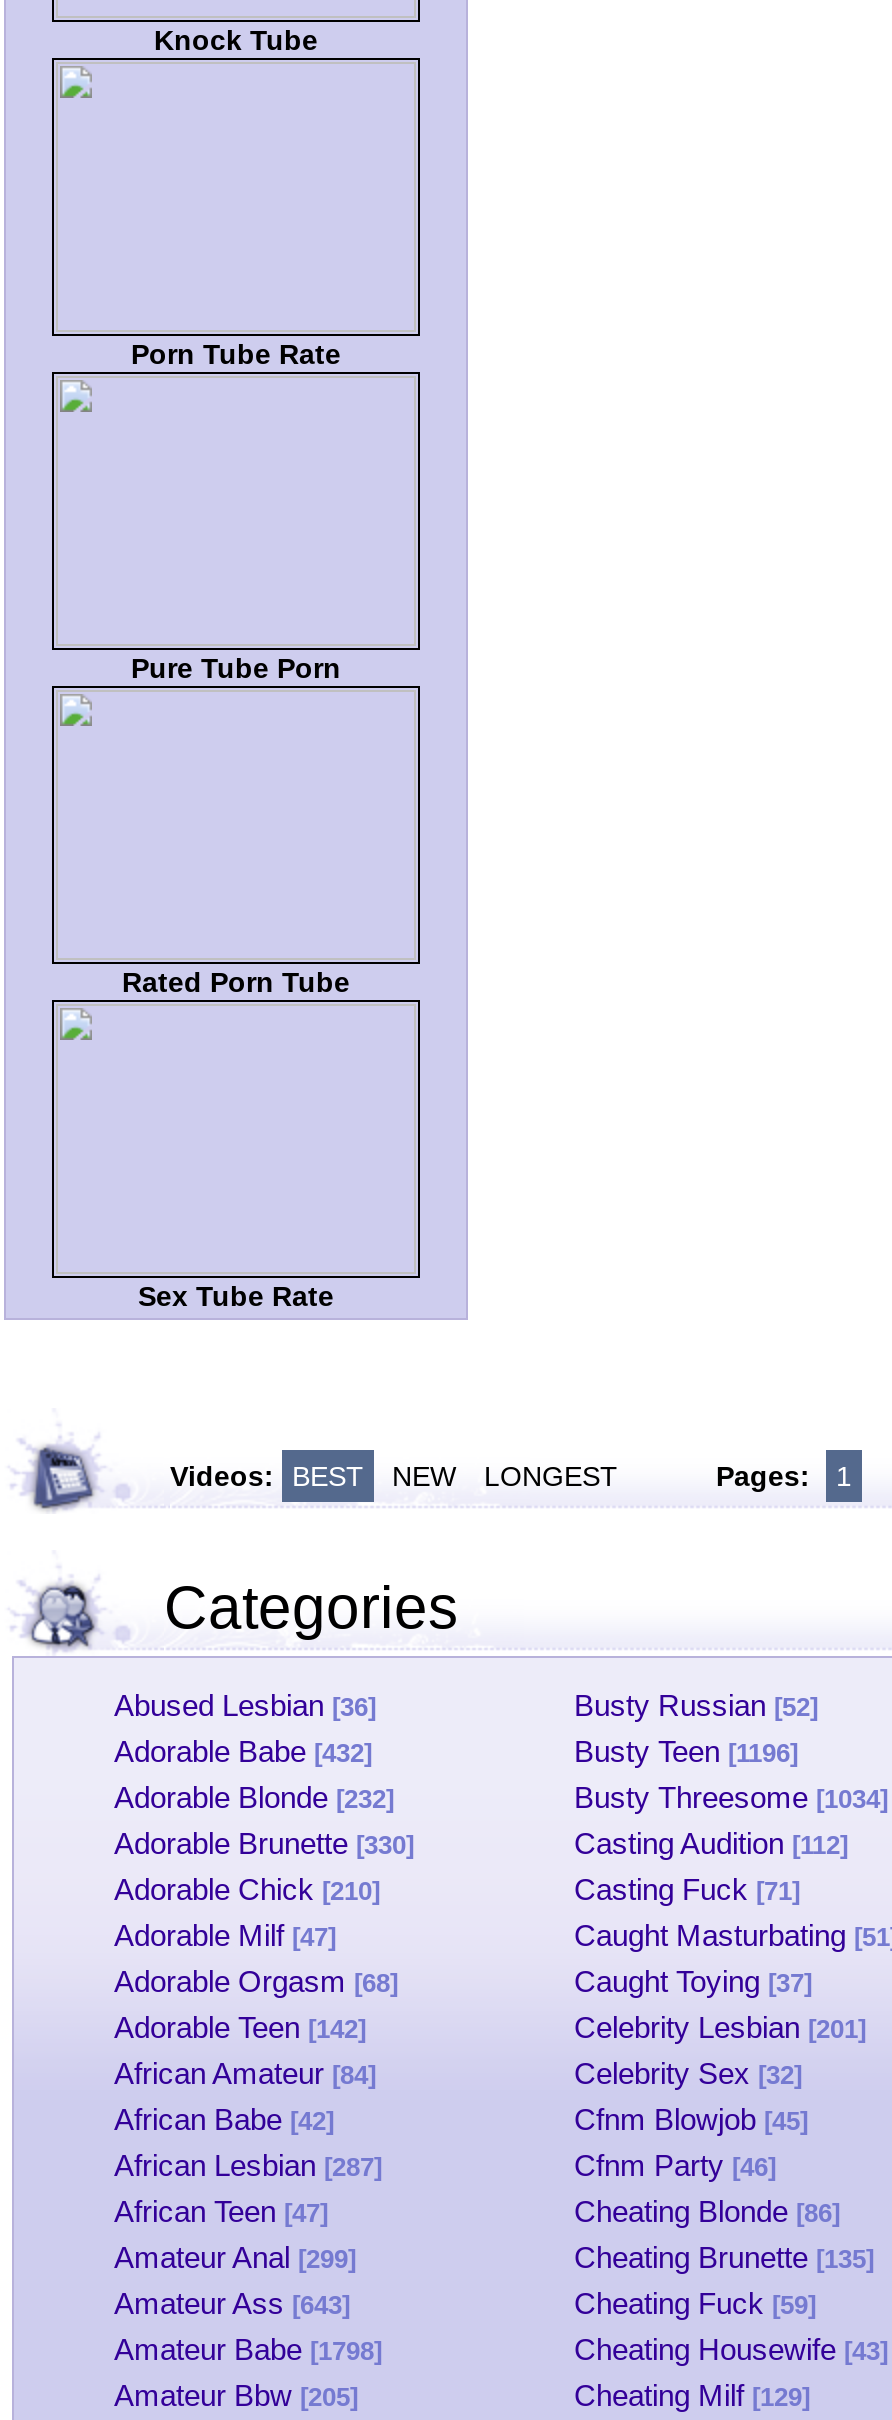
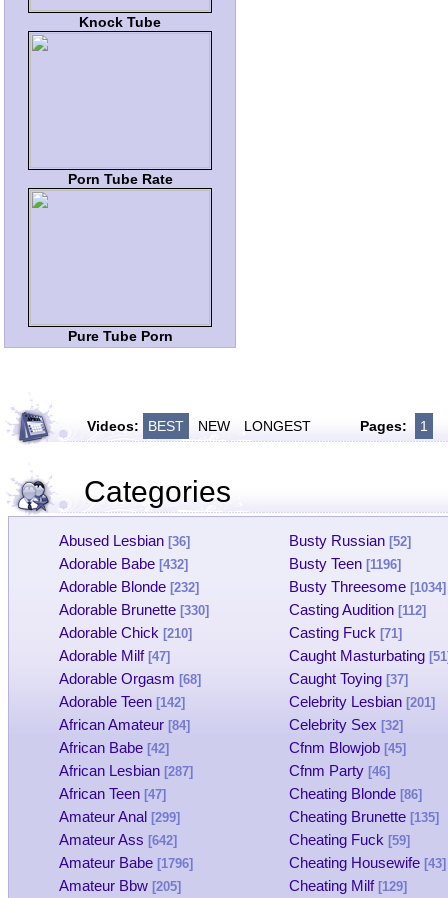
- Rated Porn Tube

- Sex Tube Rate

- Amateur Ass [643]
+ Amateur Ass [642]

- Amateur Babe [1798]
+ Amateur Babe [1796]
